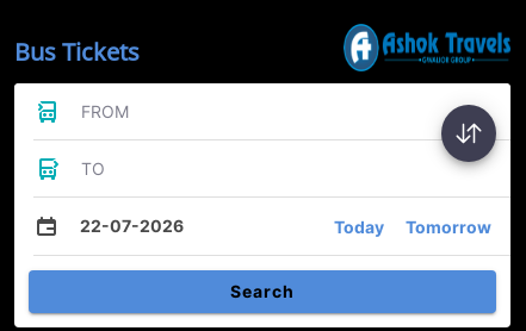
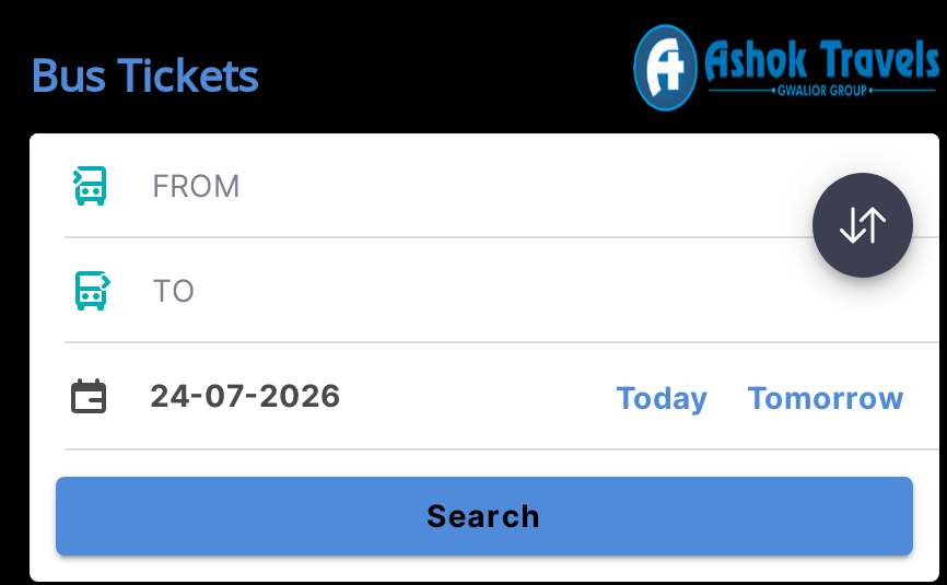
- 22-07-2026
+ 24-07-2026
